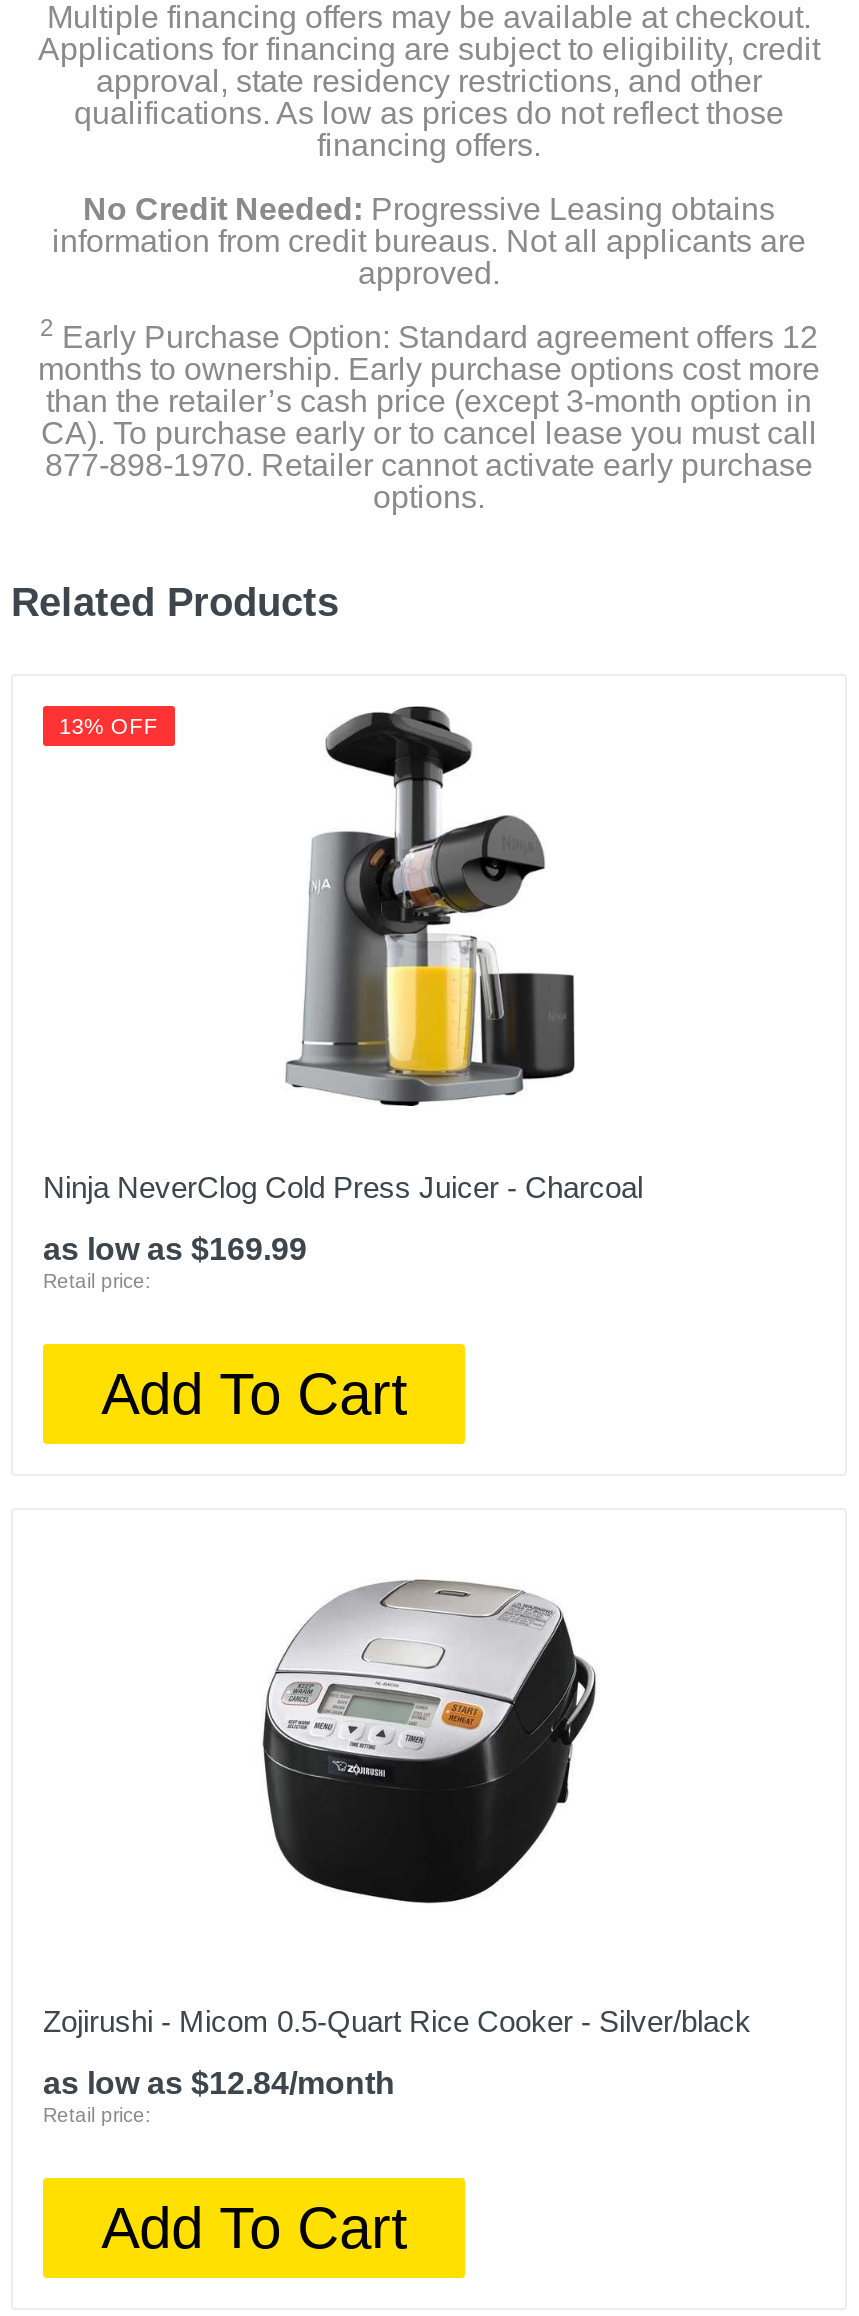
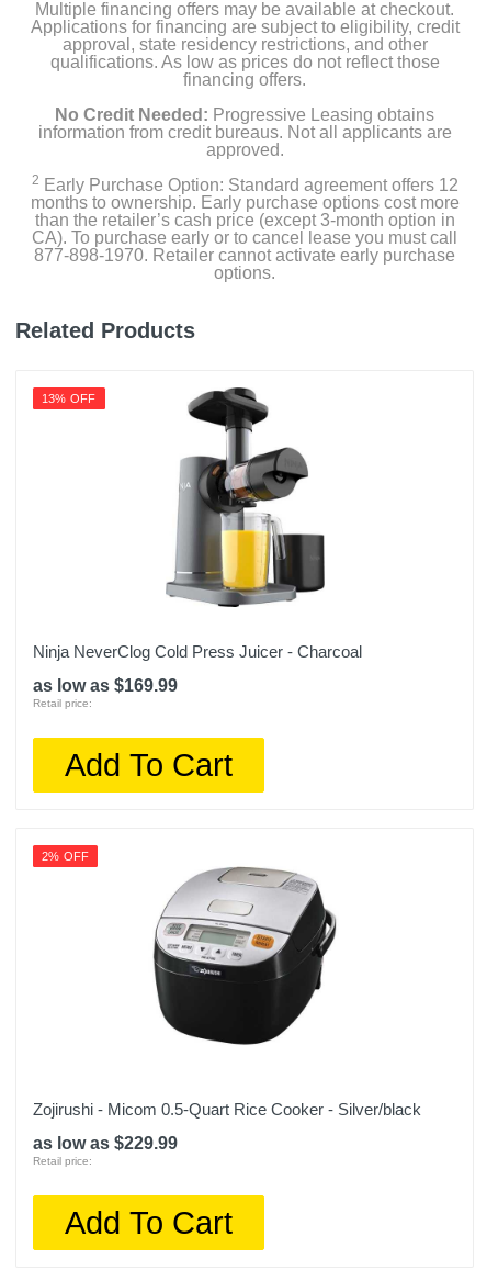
+ 2% OFF

- as low as $12.84/month
+ as low as $229.99
